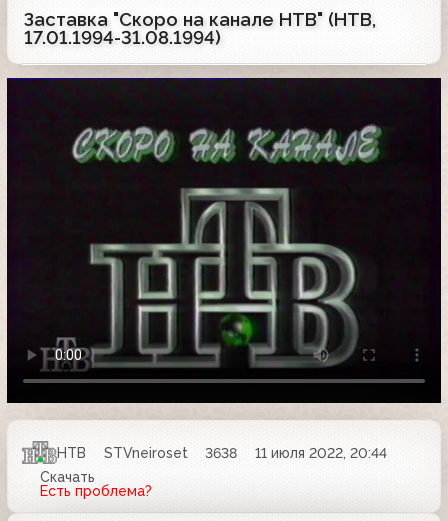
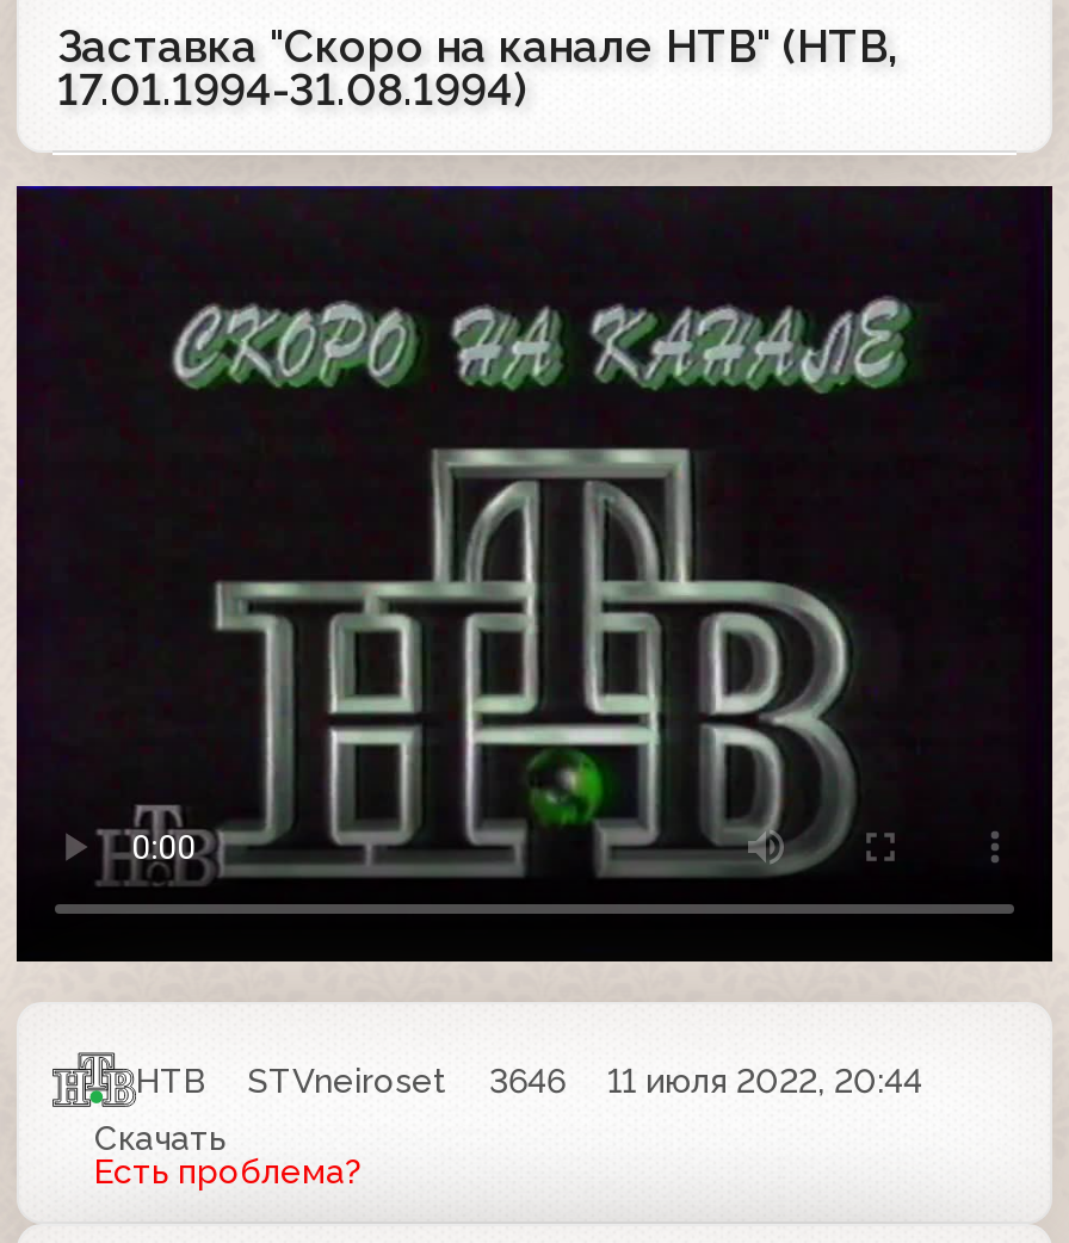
- НТВ STVneiroset 3638 11 июля 2022, 20:44
+ НТВ STVneiroset 3646 11 июля 2022, 20:44
